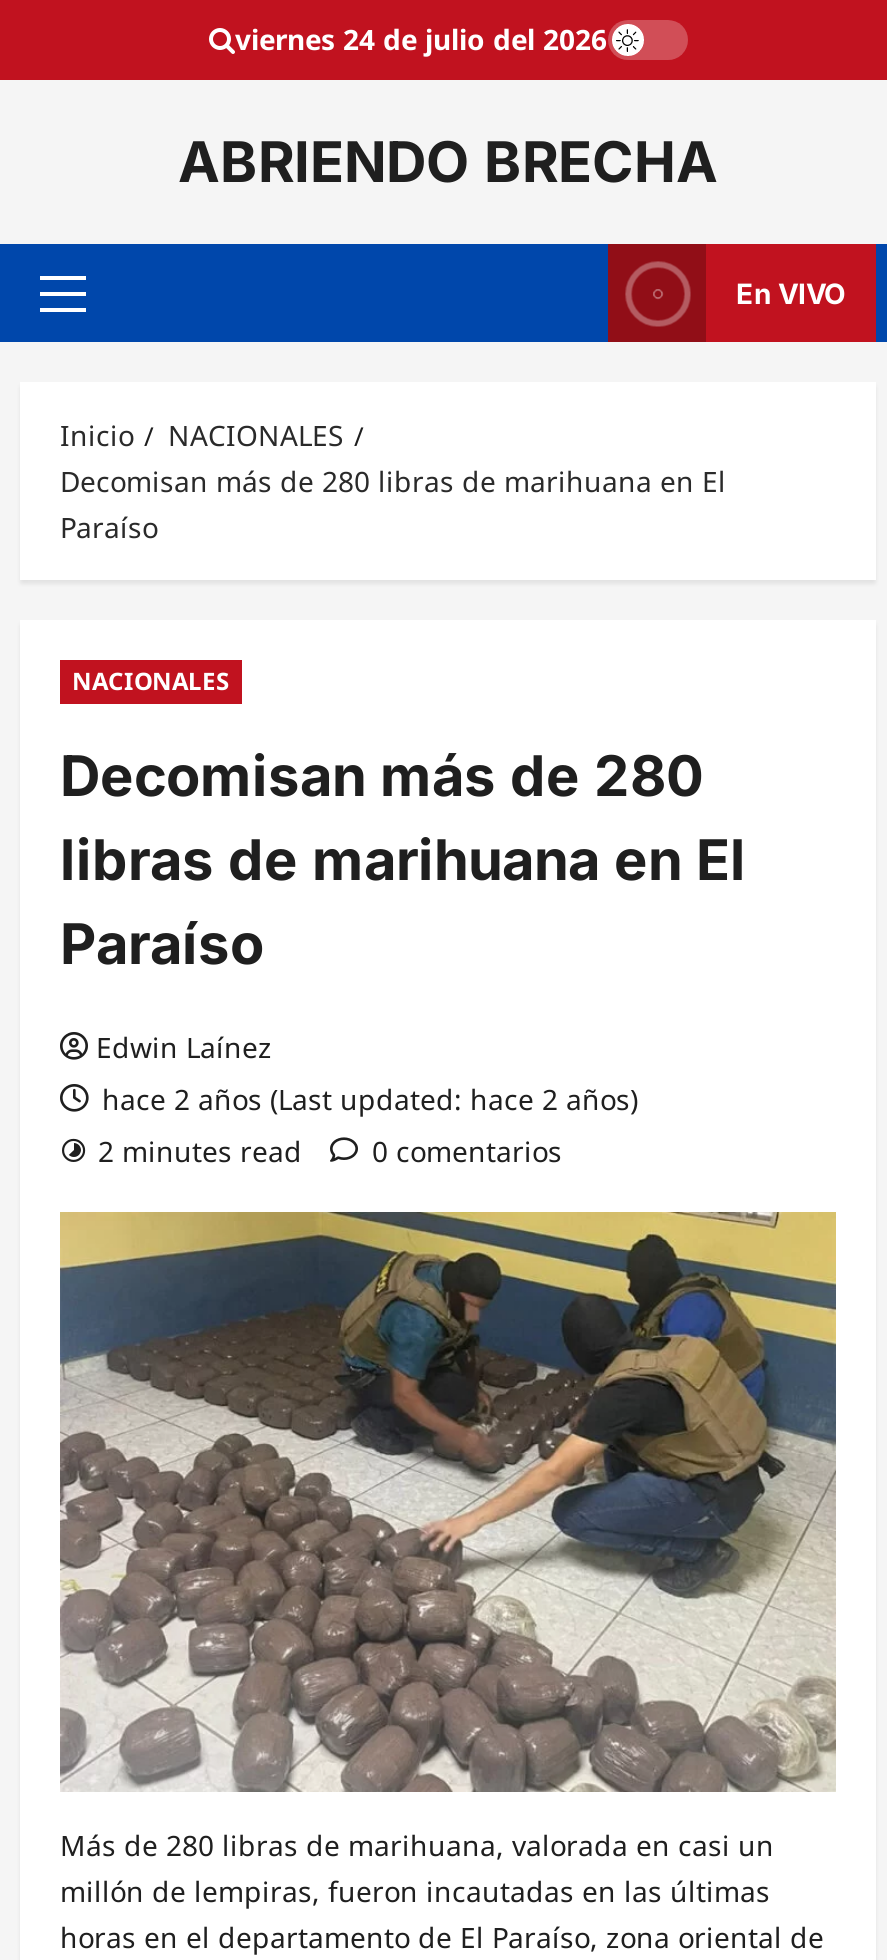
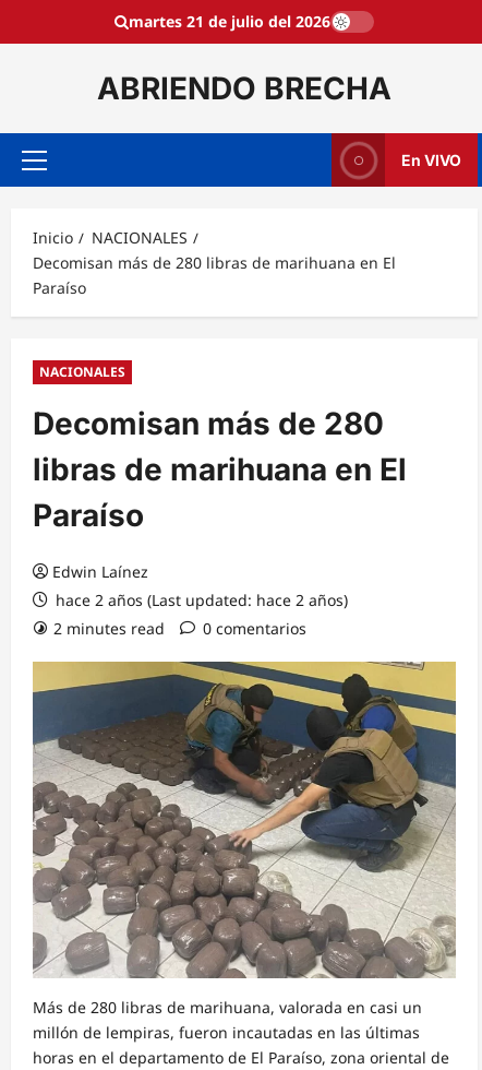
- viernes 24 de julio del 2026
+ martes 21 de julio del 2026
